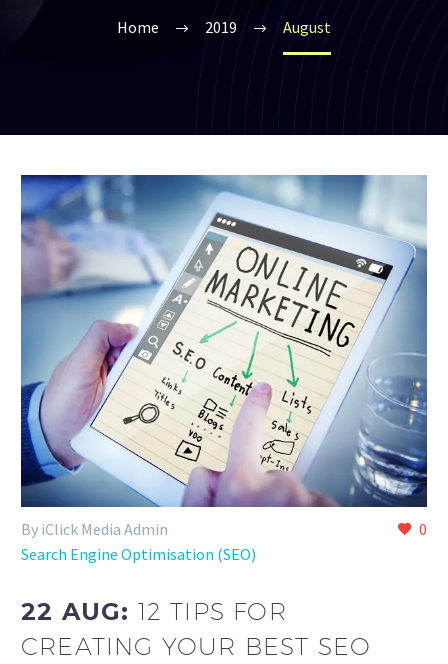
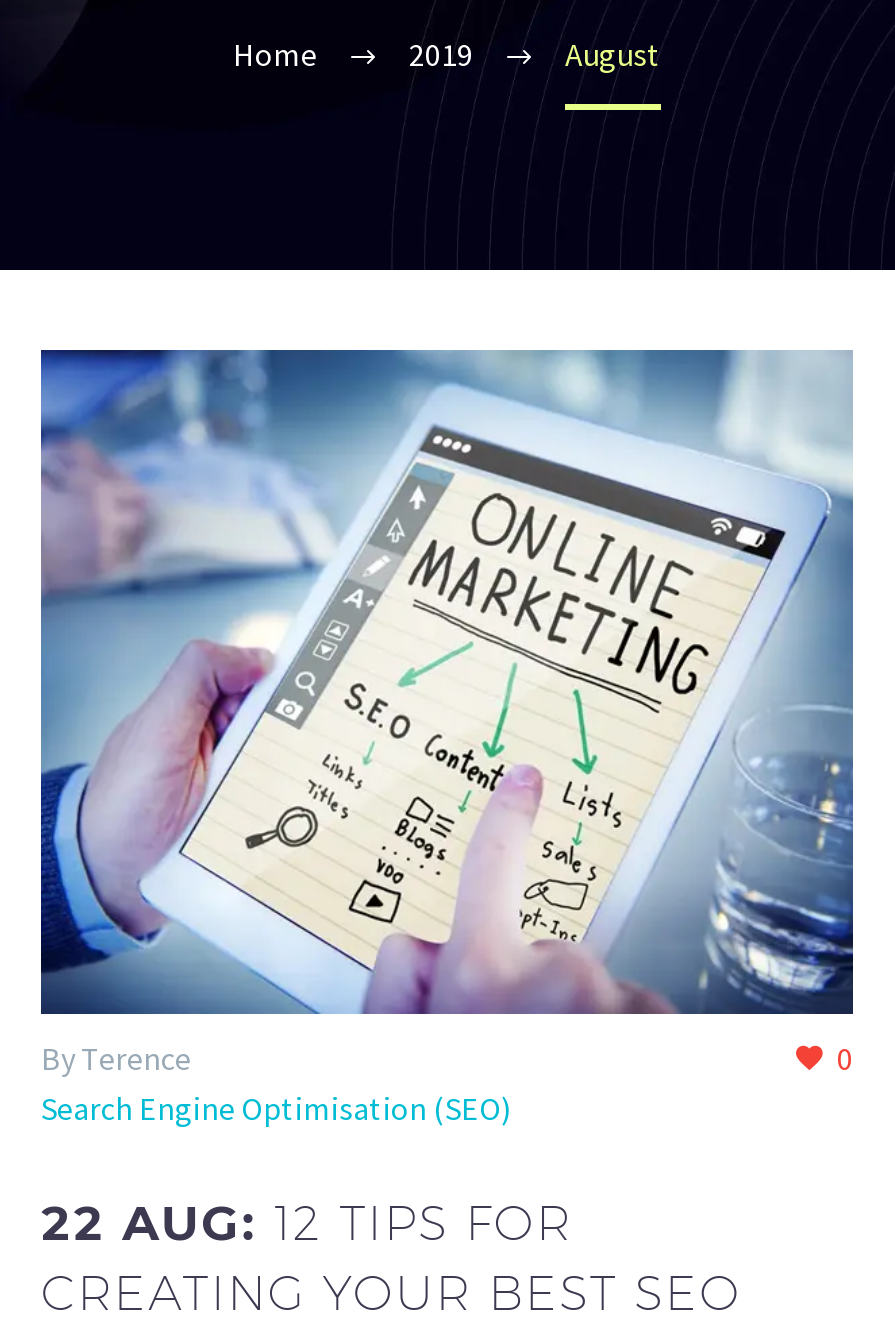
- By iClick Media Admin
+ By Terence
